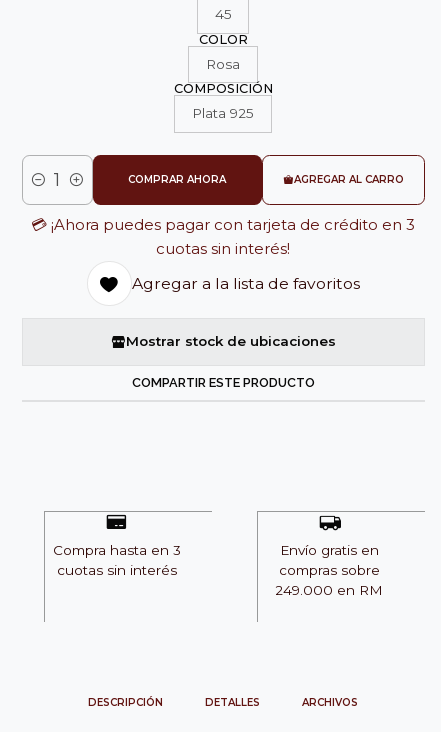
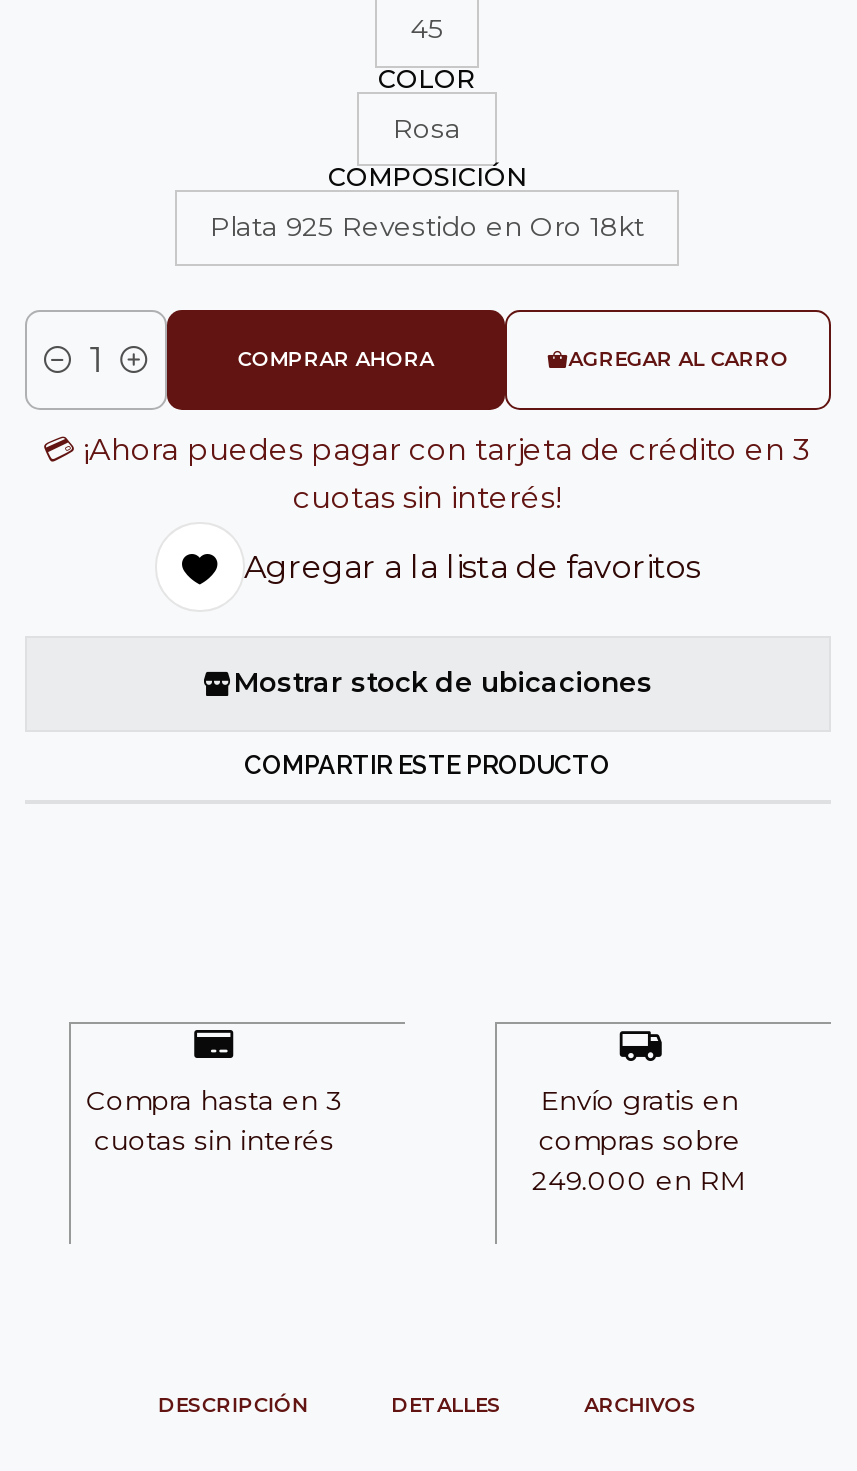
- Plata 925
+ Plata 925 Revestido en Oro 18kt
